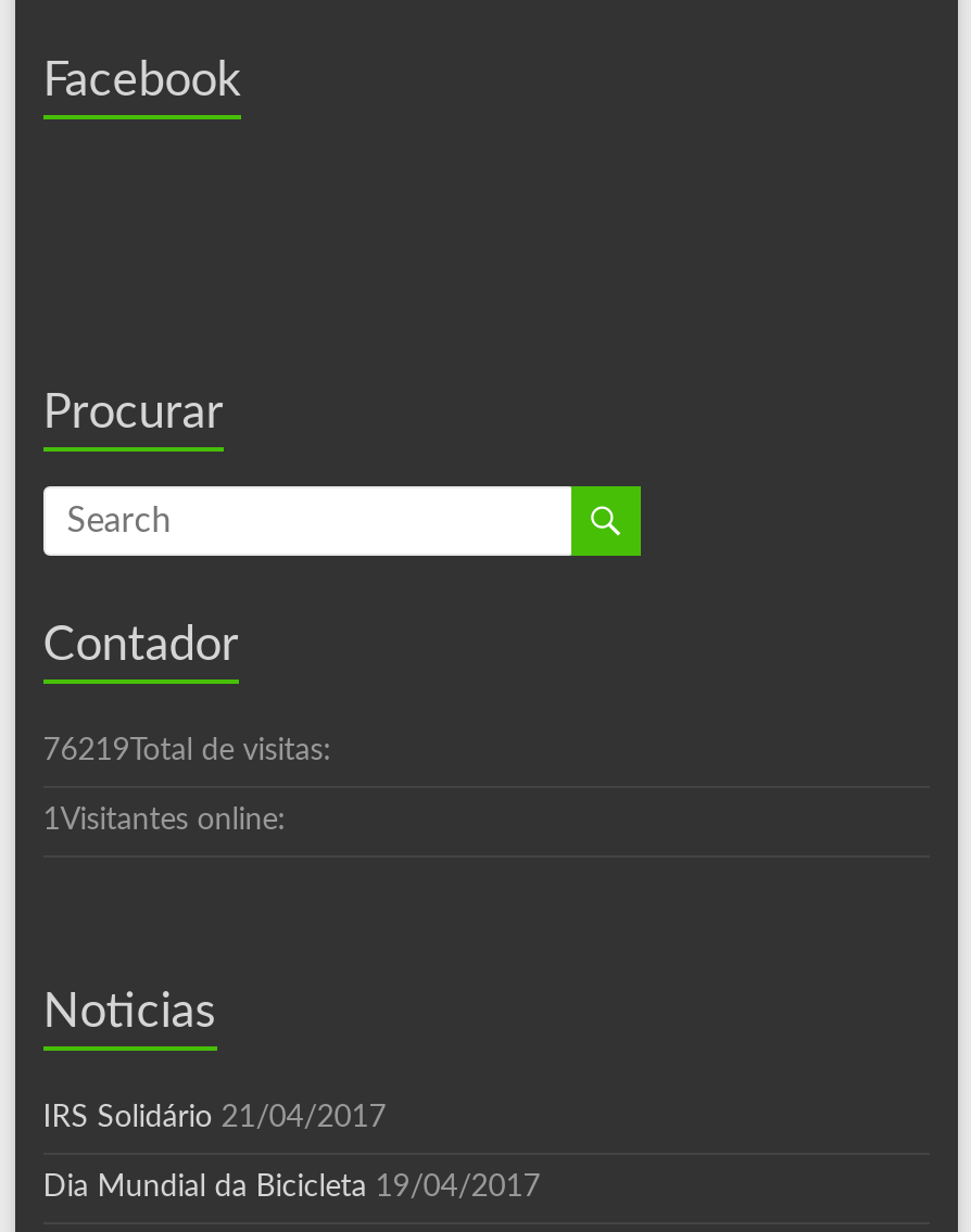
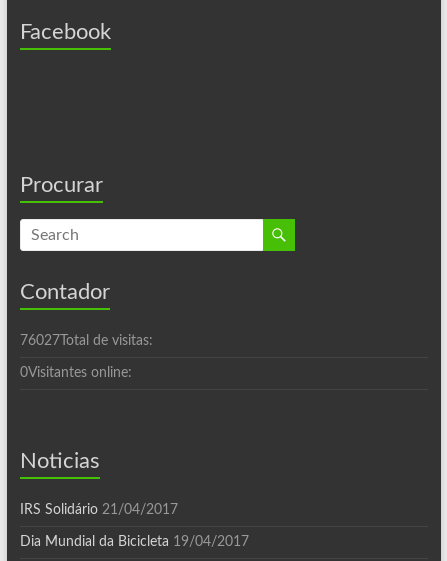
- 76219Total de visitas:
+ 76027Total de visitas:

- 1Visitantes online:
+ 0Visitantes online:
